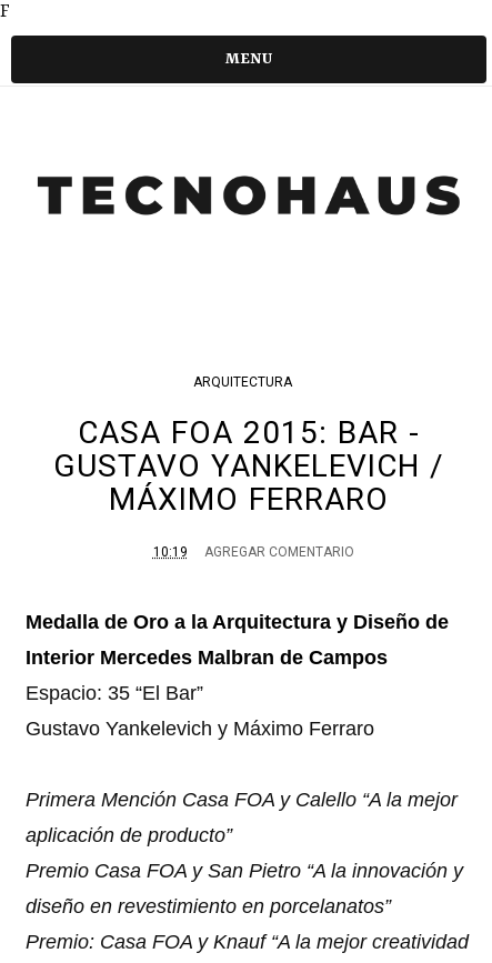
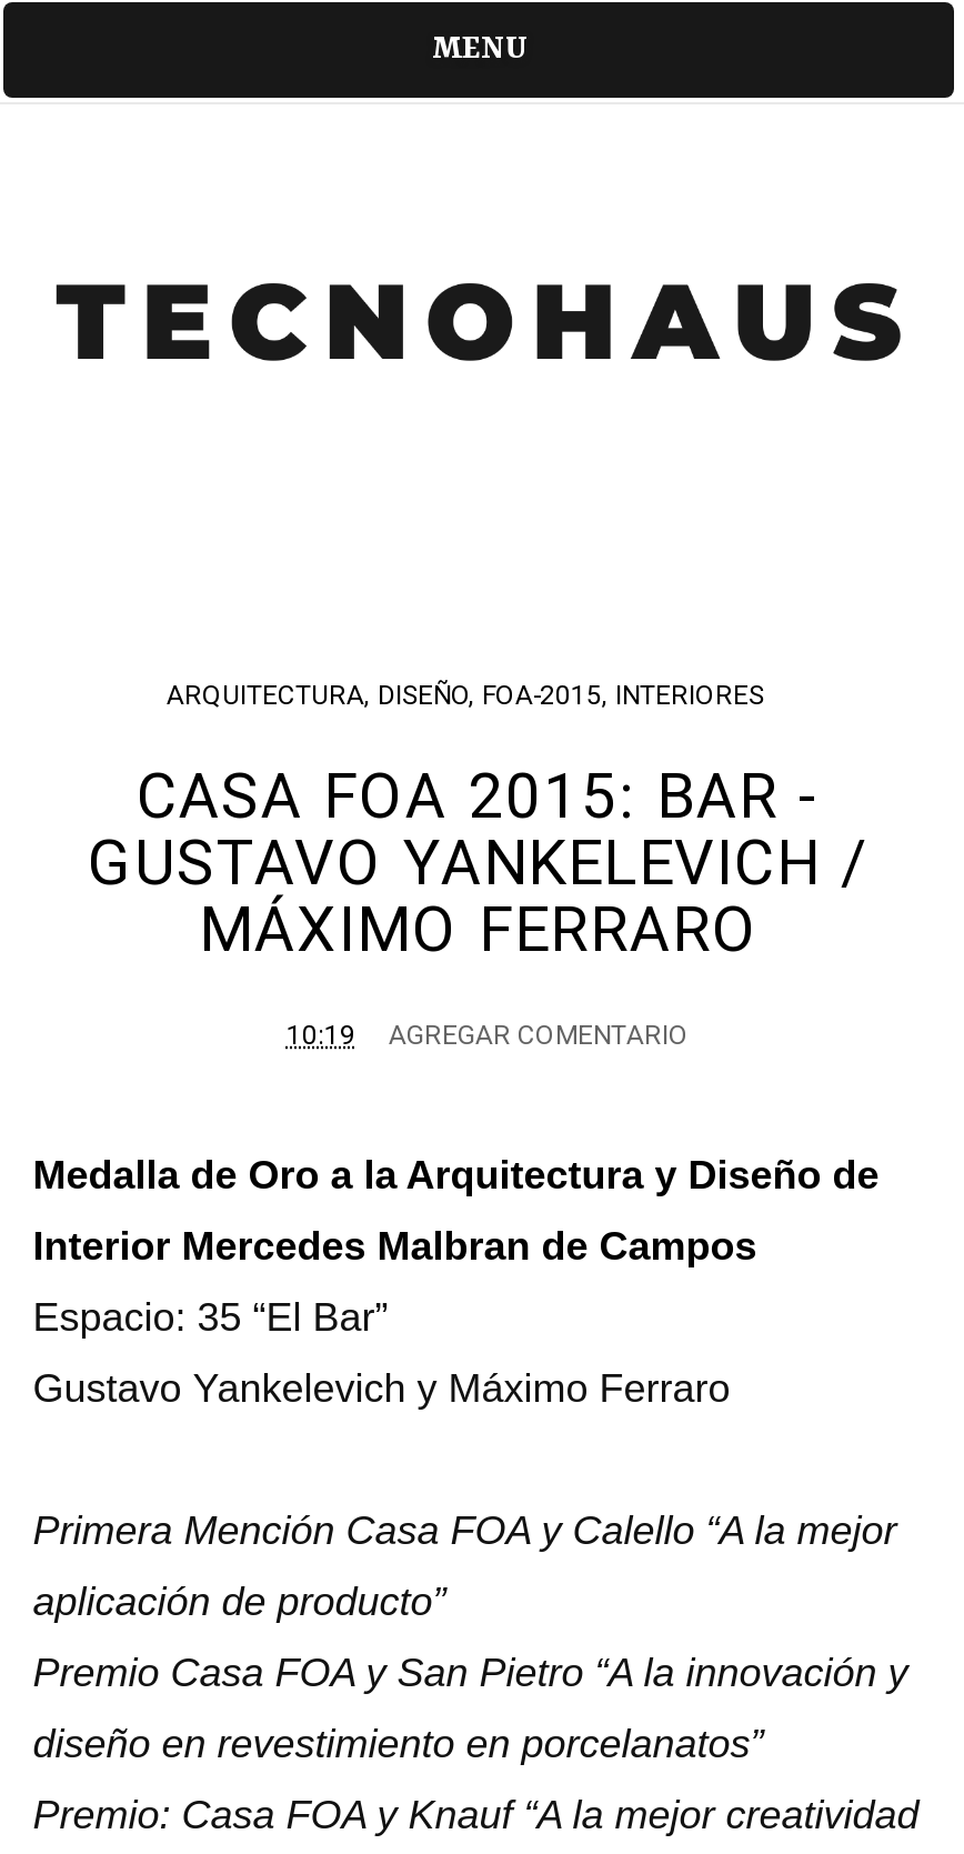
- F

- ARQUITECTURA
+ ARQUITECTURA, DISEÑO, FOA-2015, INTERIORES
